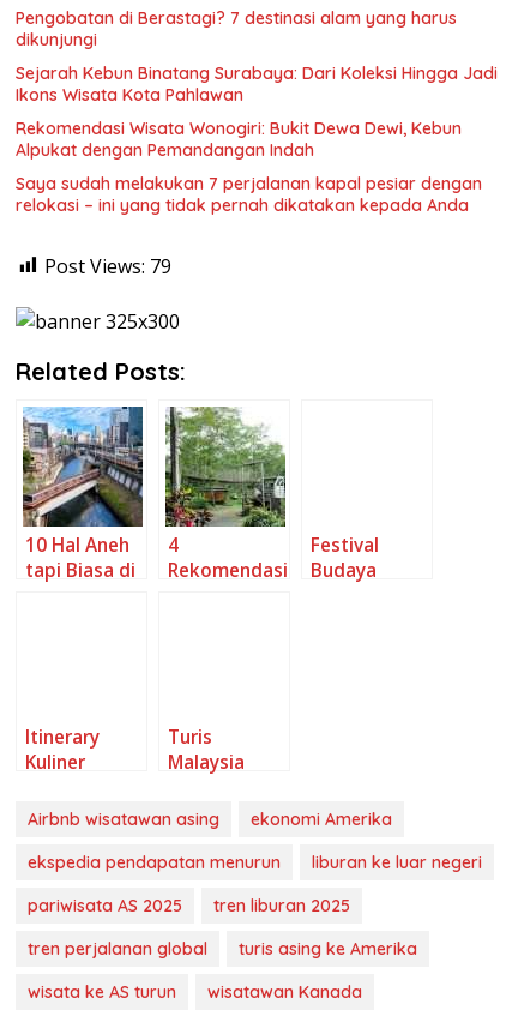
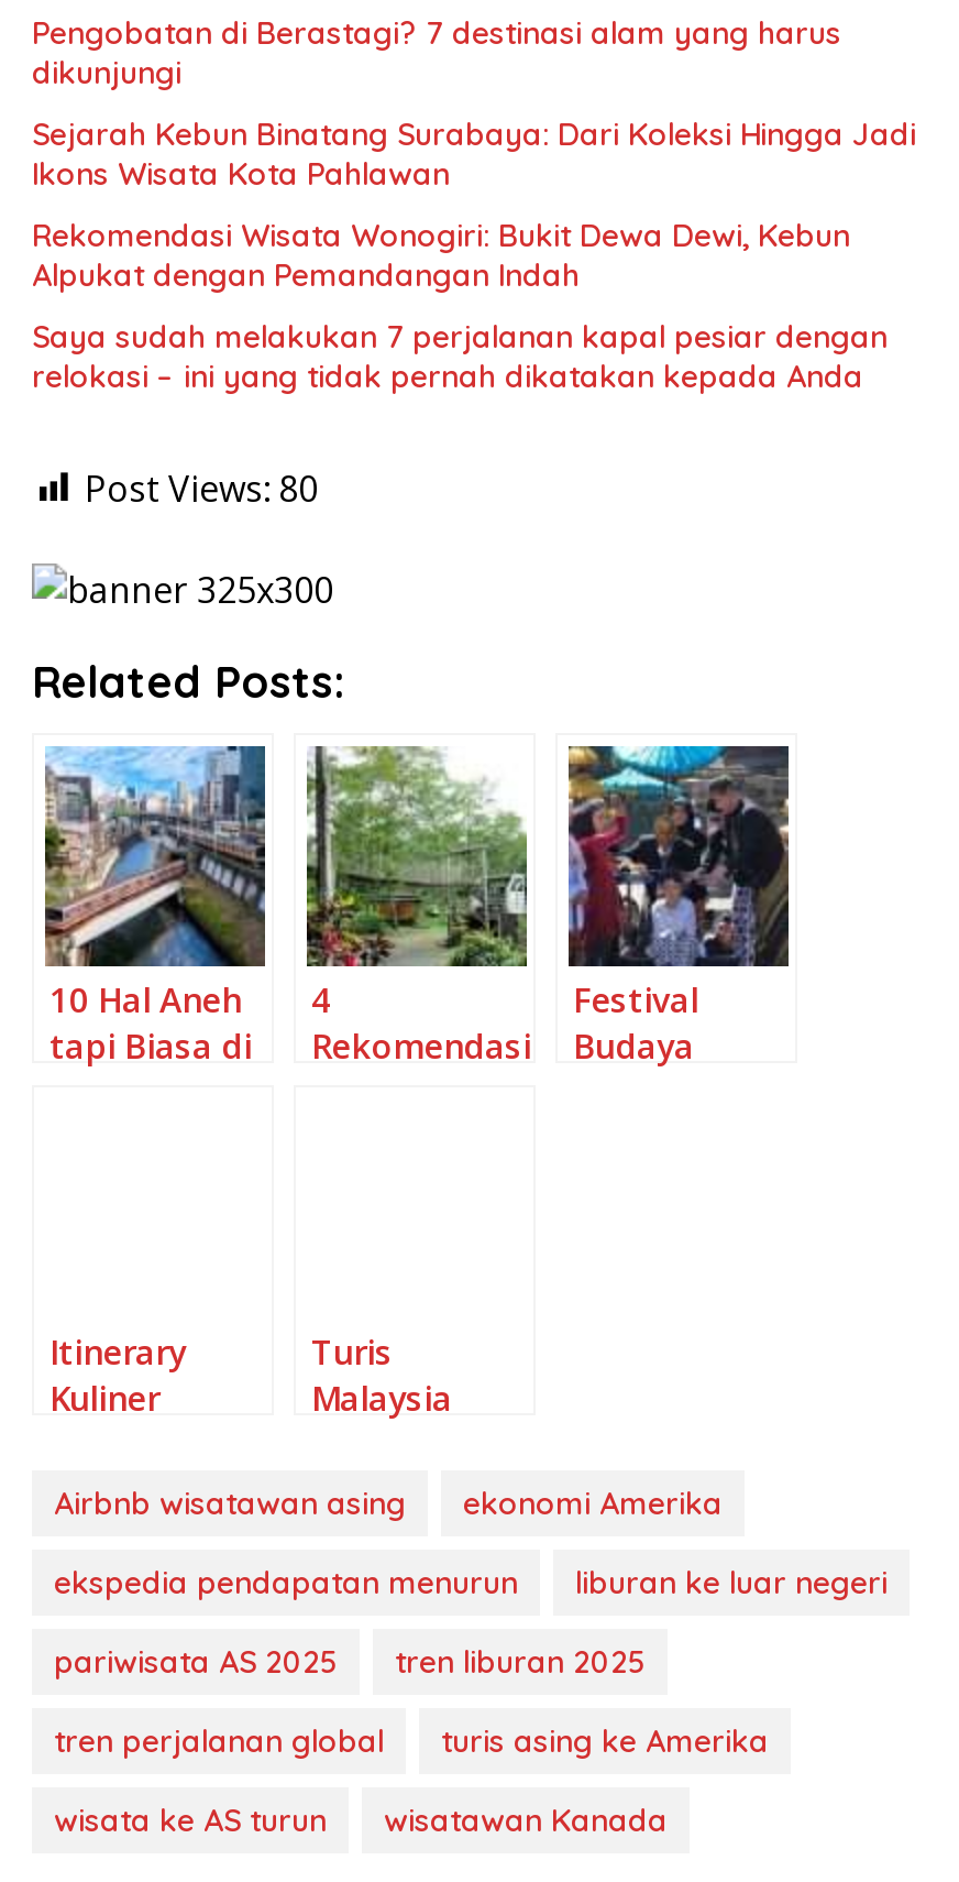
- Post Views: 79
+ Post Views: 80

+ [image]
